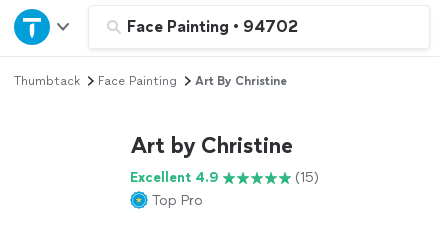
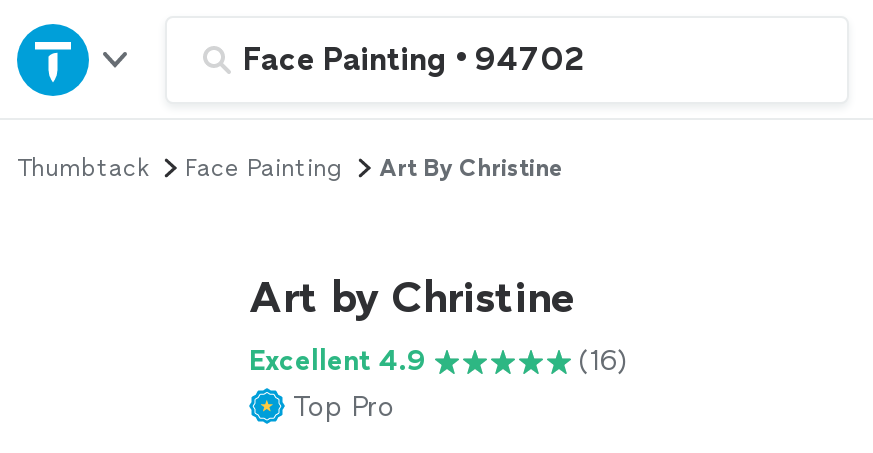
- (15)
+ (16)
